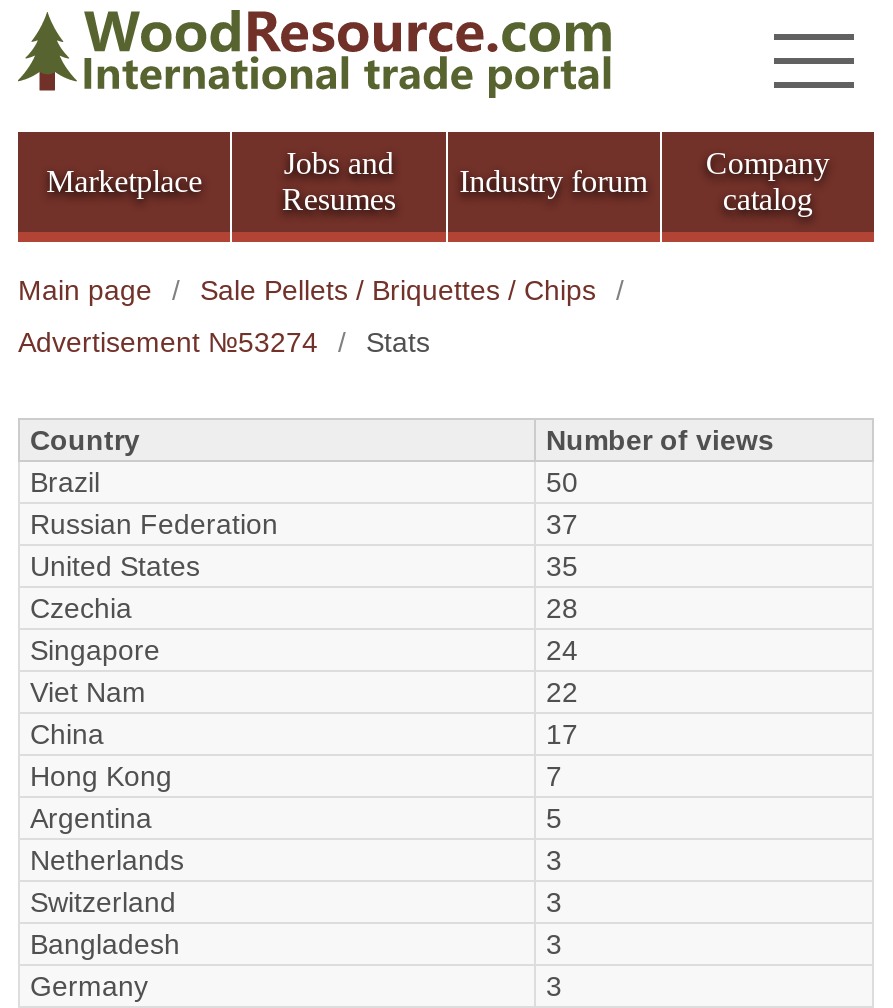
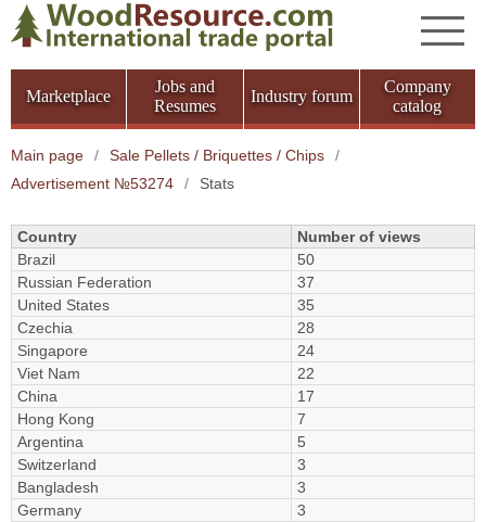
- Netherlands
- 3
